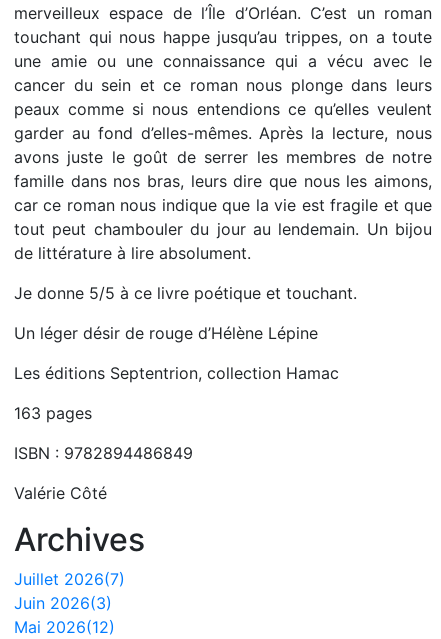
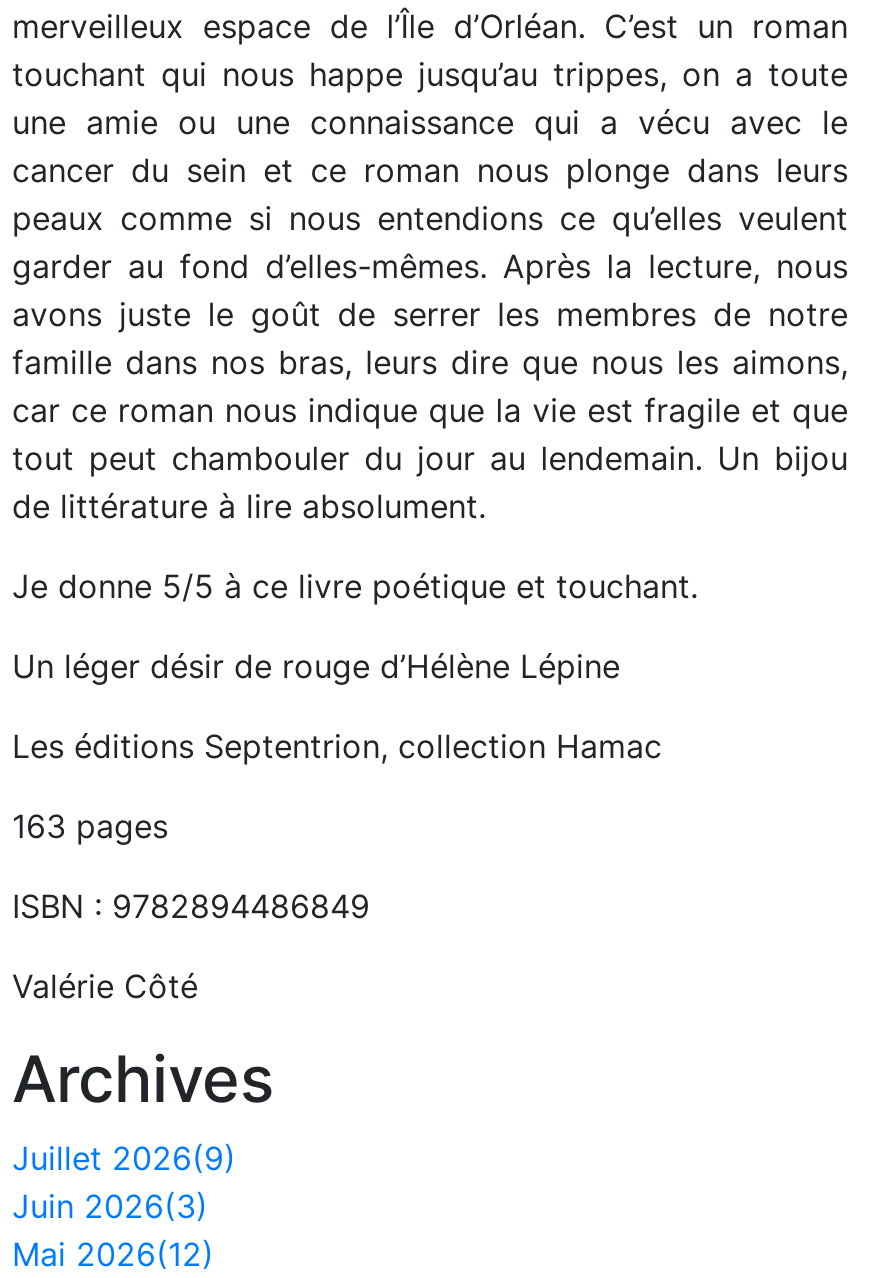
- Juillet 2026(7)
+ Juillet 2026(9)
